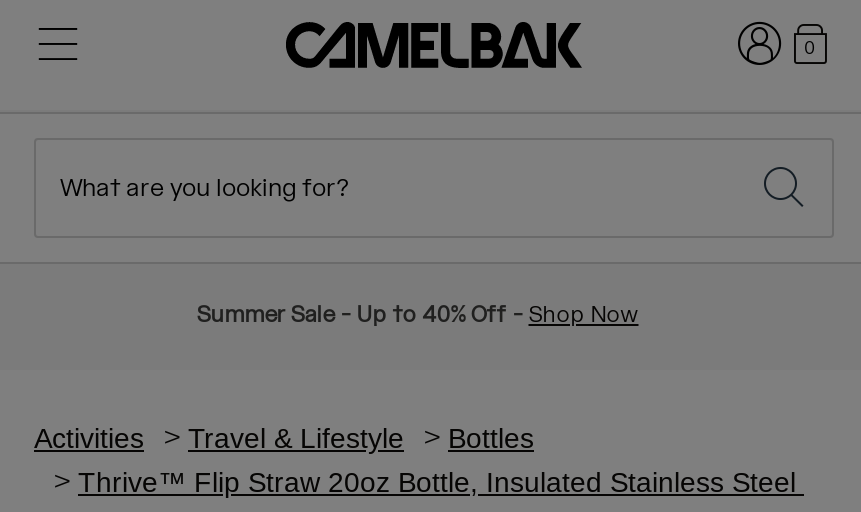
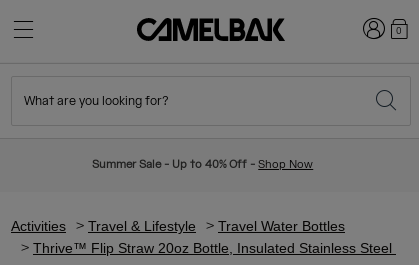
- Bottles
+ Travel Water Bottles
